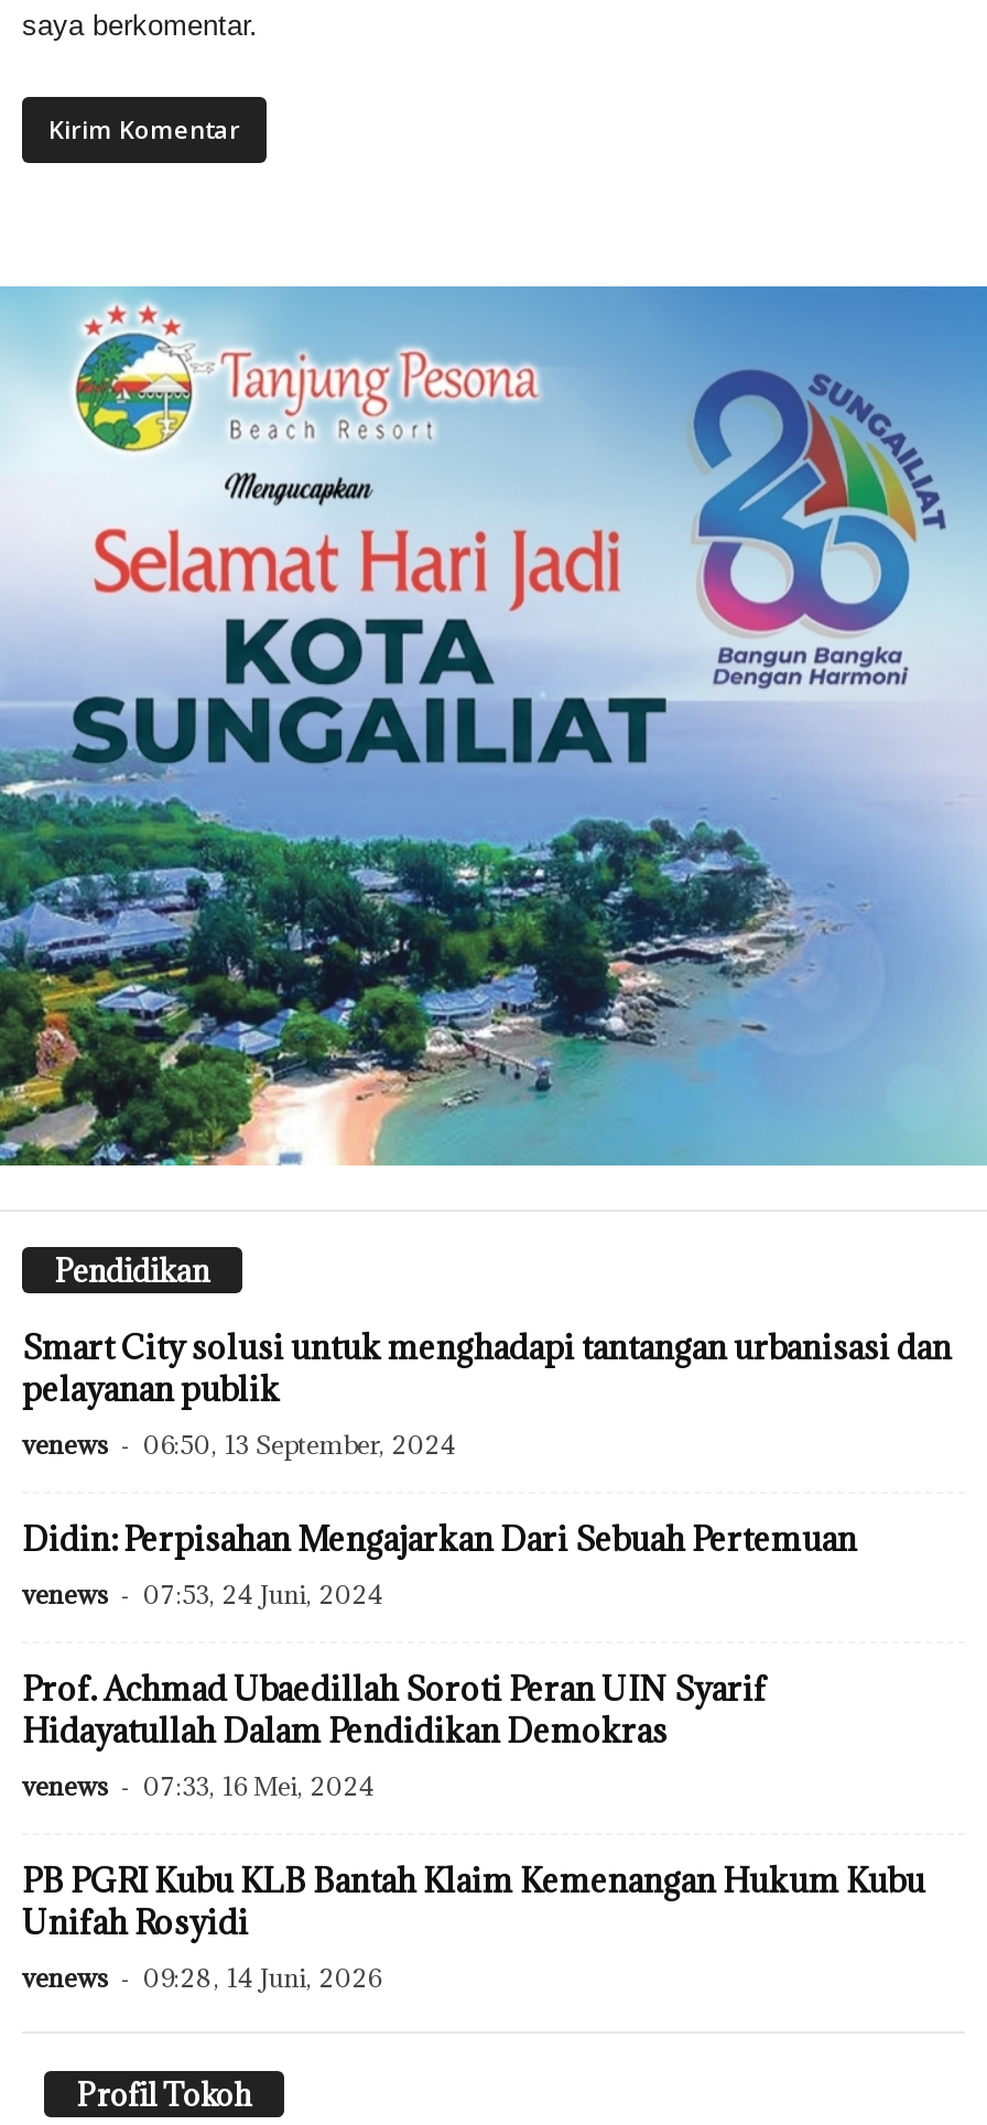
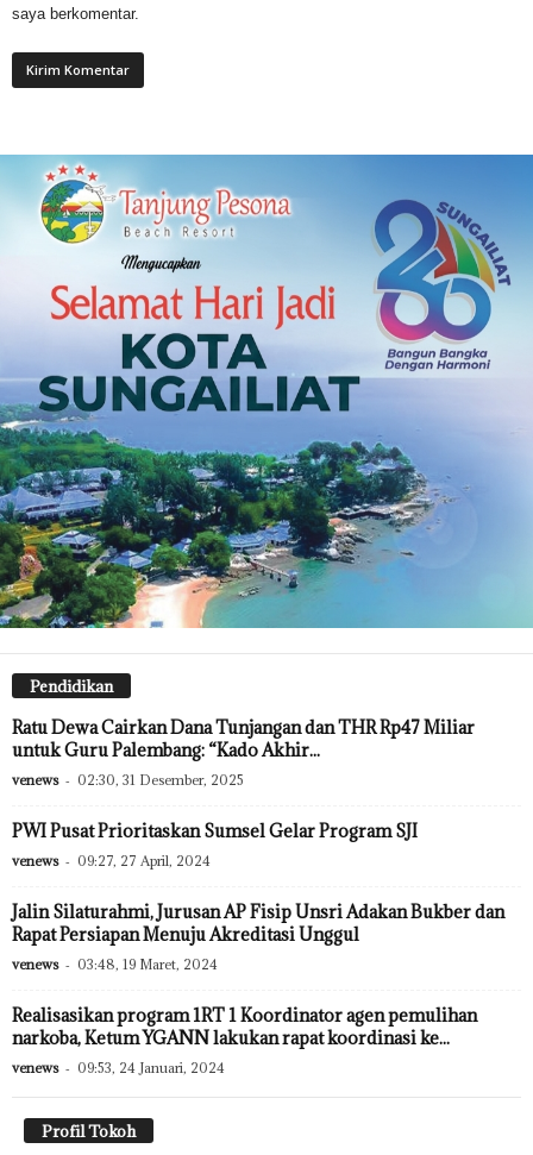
- Smart City solusi untuk menghadapi tantangan urbanisasi dan
- pelayanan publik
- venews - 06:50, 13 September, 2024
+ Ratu Dewa Cairkan Dana Tunjangan dan THR Rp47 Miliar
+ untuk Guru Palembang: “Kado Akhir...
+ venews - 02:30, 31 Desember, 2025

- Didin: Perpisahan Mengajarkan Dari Sebuah Pertemuan
- venews - 07:53, 24 Juni, 2024
+ PWI Pusat Prioritaskan Sumsel Gelar Program SJI
+ venews - 09:27, 27 April, 2024

- Prof. Achmad Ubaedillah Soroti Peran UIN Syarif
- Hidayatullah Dalam Pendidikan Demokras
- venews - 07:33, 16 Mei, 2024
+ Jalin Silaturahmi, Jurusan AP Fisip Unsri Adakan Bukber dan
+ Rapat Persiapan Menuju Akreditasi Unggul
+ venews - 03:48, 19 Maret, 2024

- PB PGRI Kubu KLB Bantah Klaim Kemenangan Hukum Kubu
- Unifah Rosyidi
- venews - 09:28, 14 Juni, 2026
+ Realisasikan program 1RT 1 Koordinator agen pemulihan
+ narkoba, Ketum YGANN lakukan rapat koordinasi ke...
+ venews - 09:53, 24 Januari, 2024
